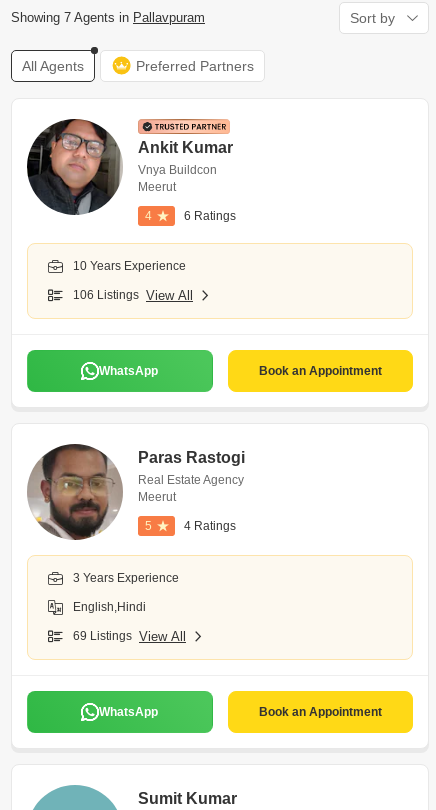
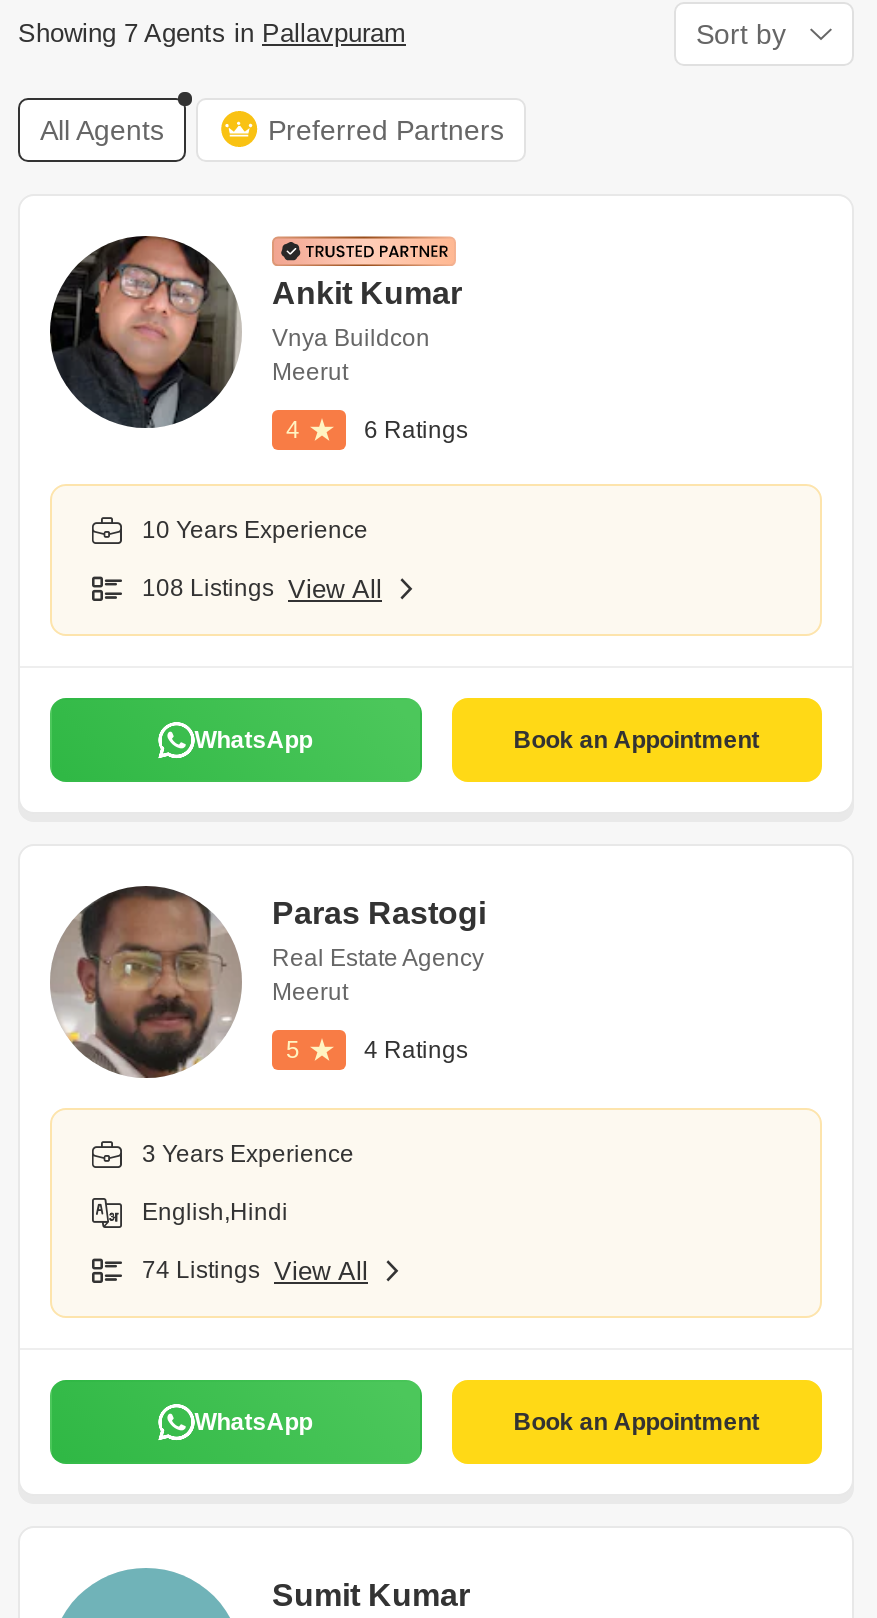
- 106 Listings View All
+ 108 Listings View All

- 69 Listings View All
+ 74 Listings View All
